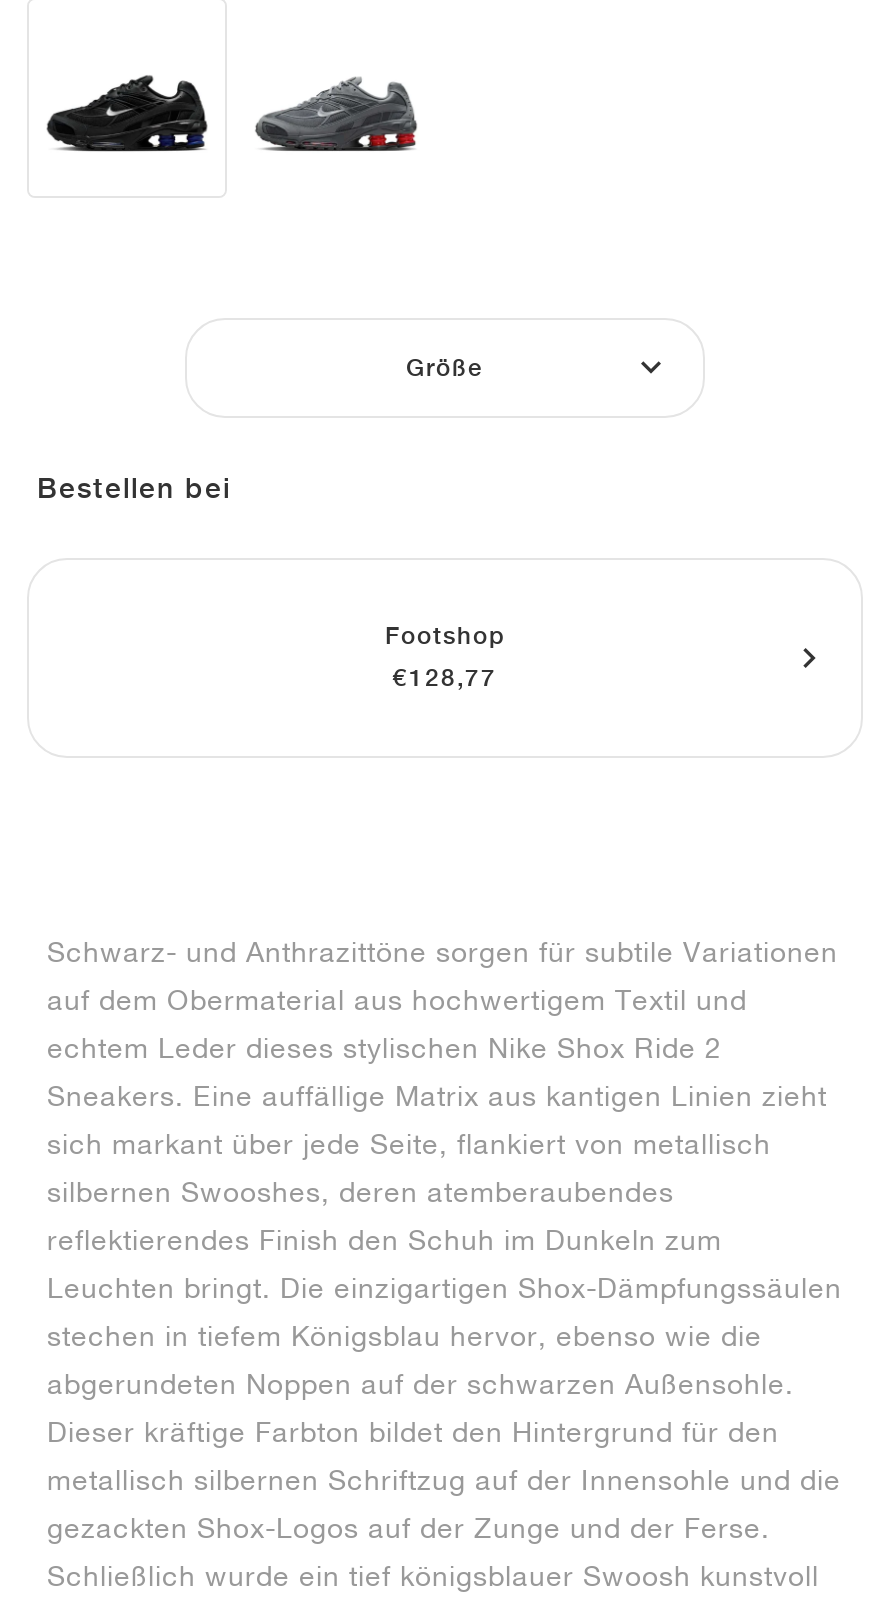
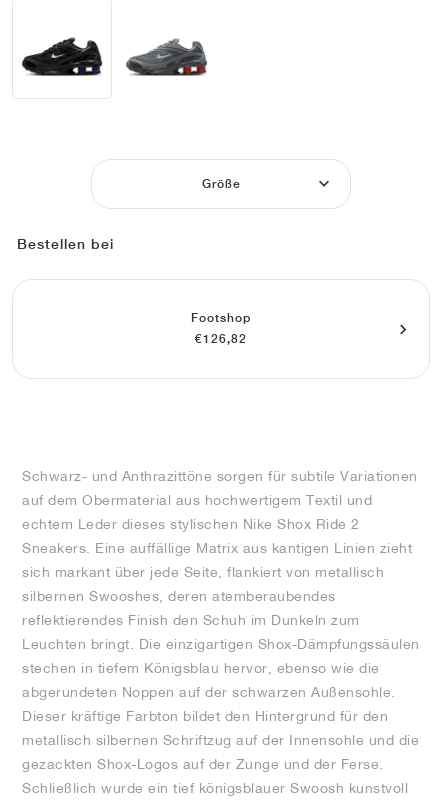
- €128,77
+ €126,82
